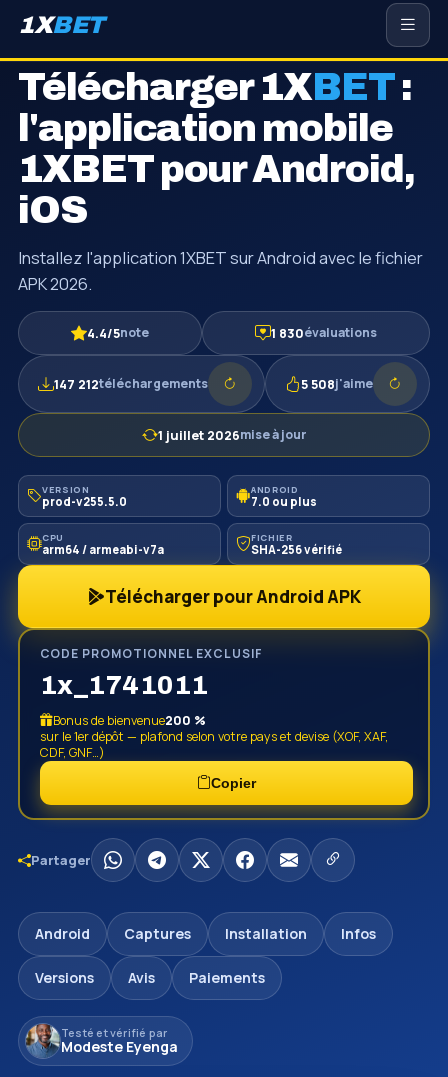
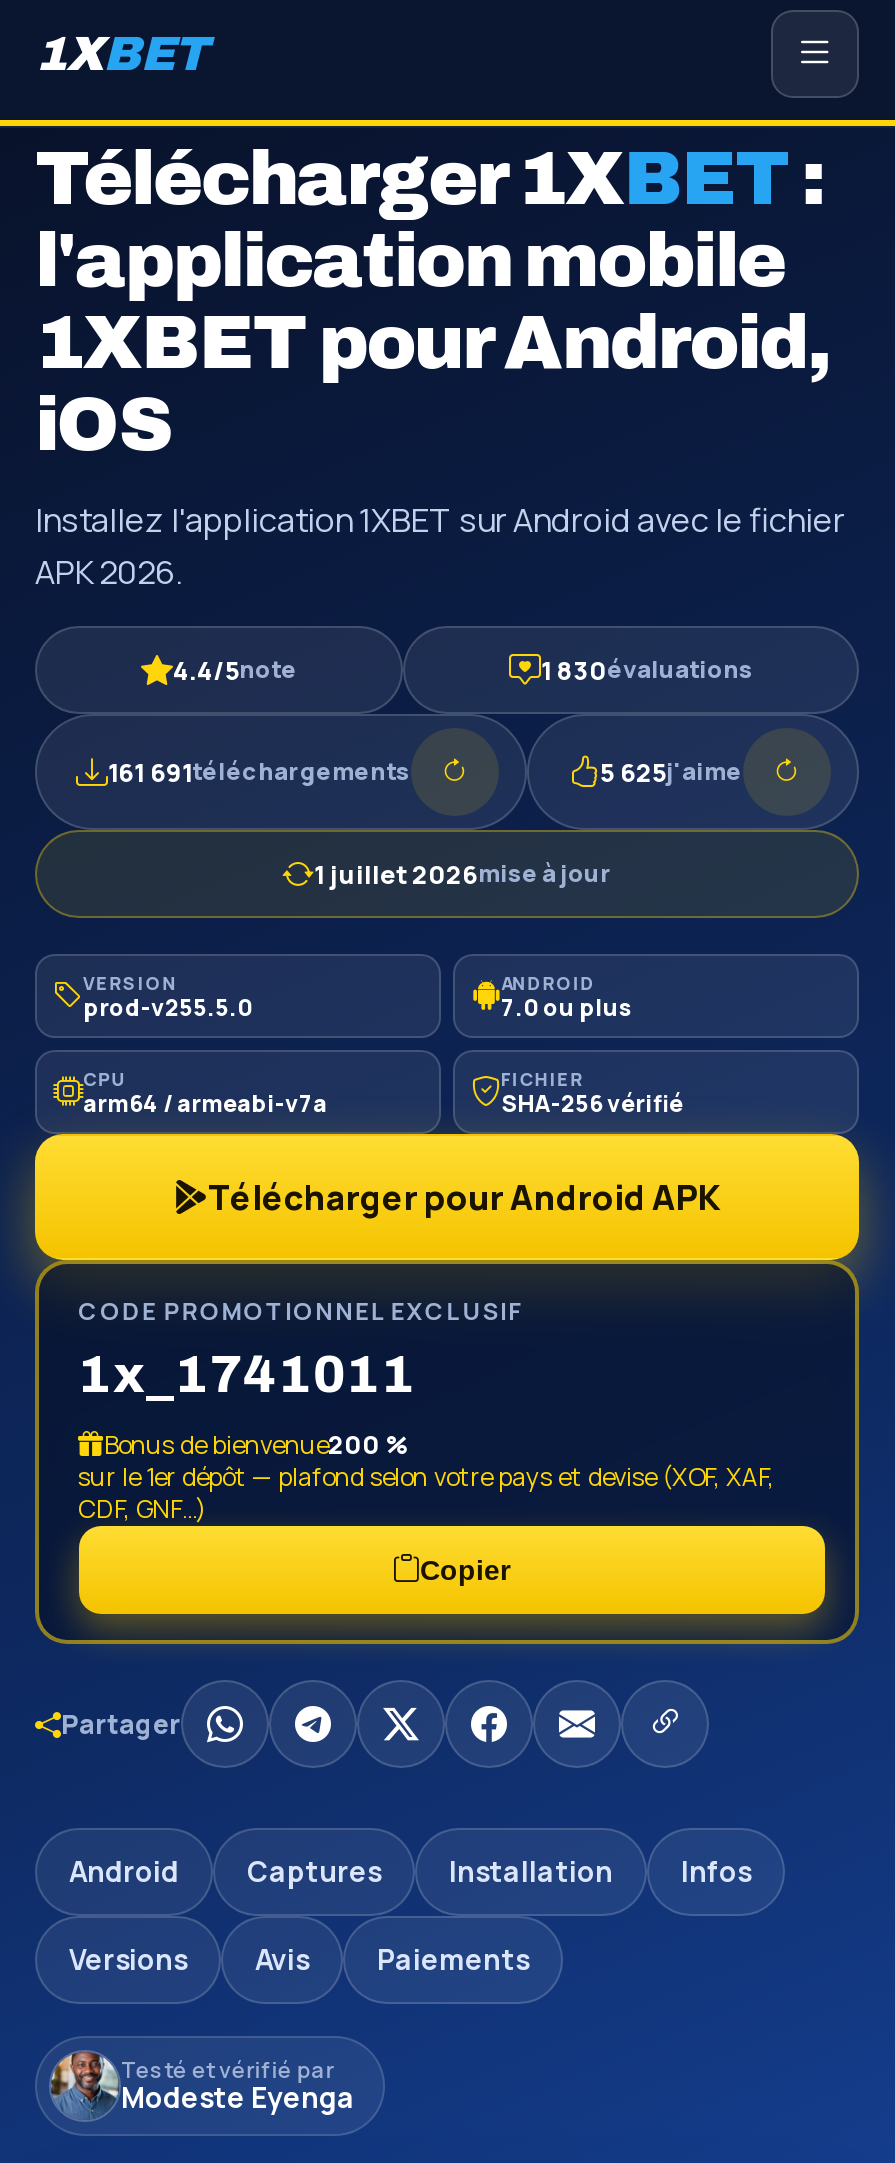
- 147 212téléchargements
+ 161 691téléchargements

- 5 508j'aime
+ 5 625j'aime
